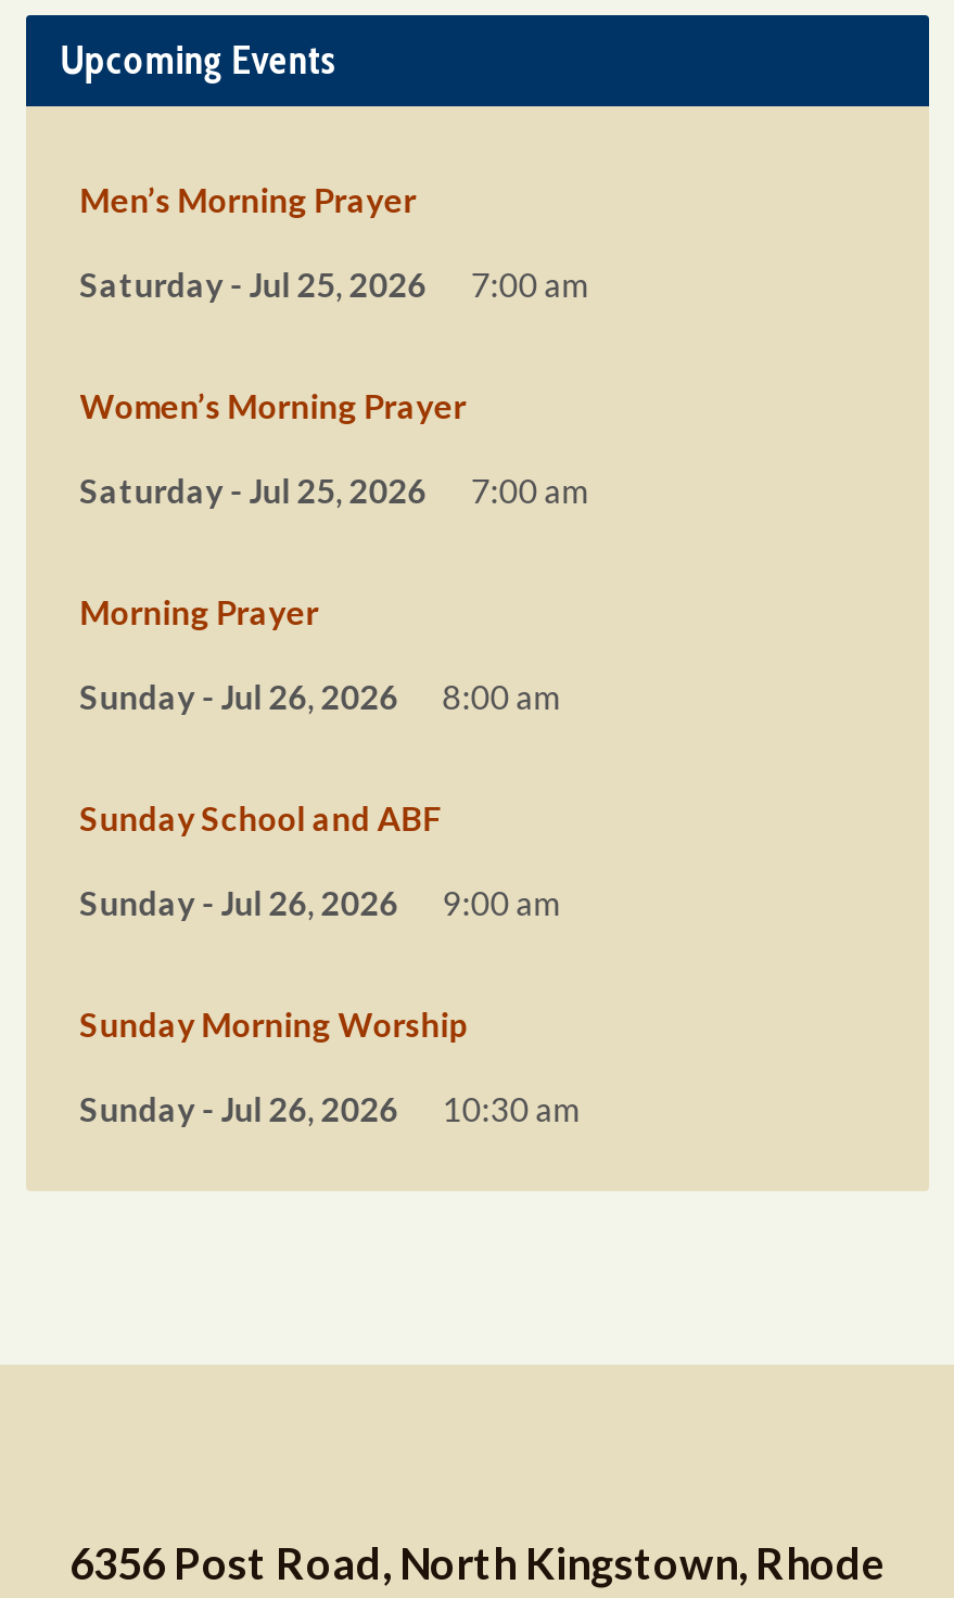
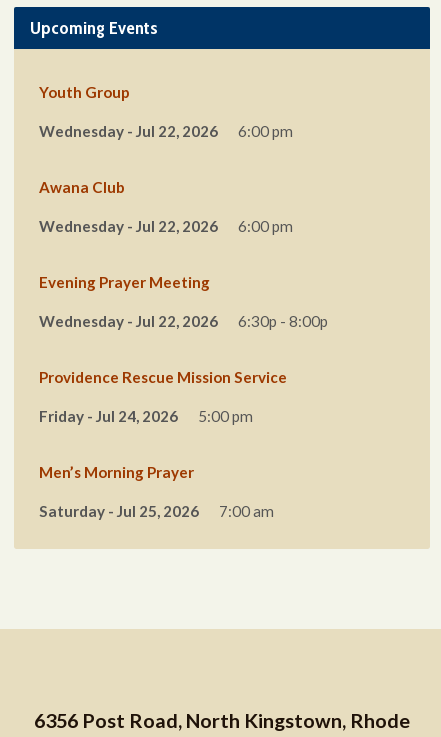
+ Youth Group
+ Wednesday - Jul 22, 2026
+ 6:00 pm
+ Awana Club
+ Wednesday - Jul 22, 2026
+ 6:00 pm
+ Evening Prayer Meeting
+ Wednesday - Jul 22, 2026
+ 6:30p - 8:00p
+ Providence Rescue Mission Service
+ Friday - Jul 24, 2026
+ 5:00 pm

moved down: Men’s Morning Prayer | Saturday - Jul 25, 2026 | 7:00 am

- Women’s Morning Prayer
- Saturday - Jul 25, 2026
- 7:00 am
- Morning Prayer
- Sunday - Jul 26, 2026
- 8:00 am
- Sunday School and ABF
- Sunday - Jul 26, 2026
- 9:00 am
- Sunday Morning Worship
- Sunday - Jul 26, 2026
- 10:30 am
